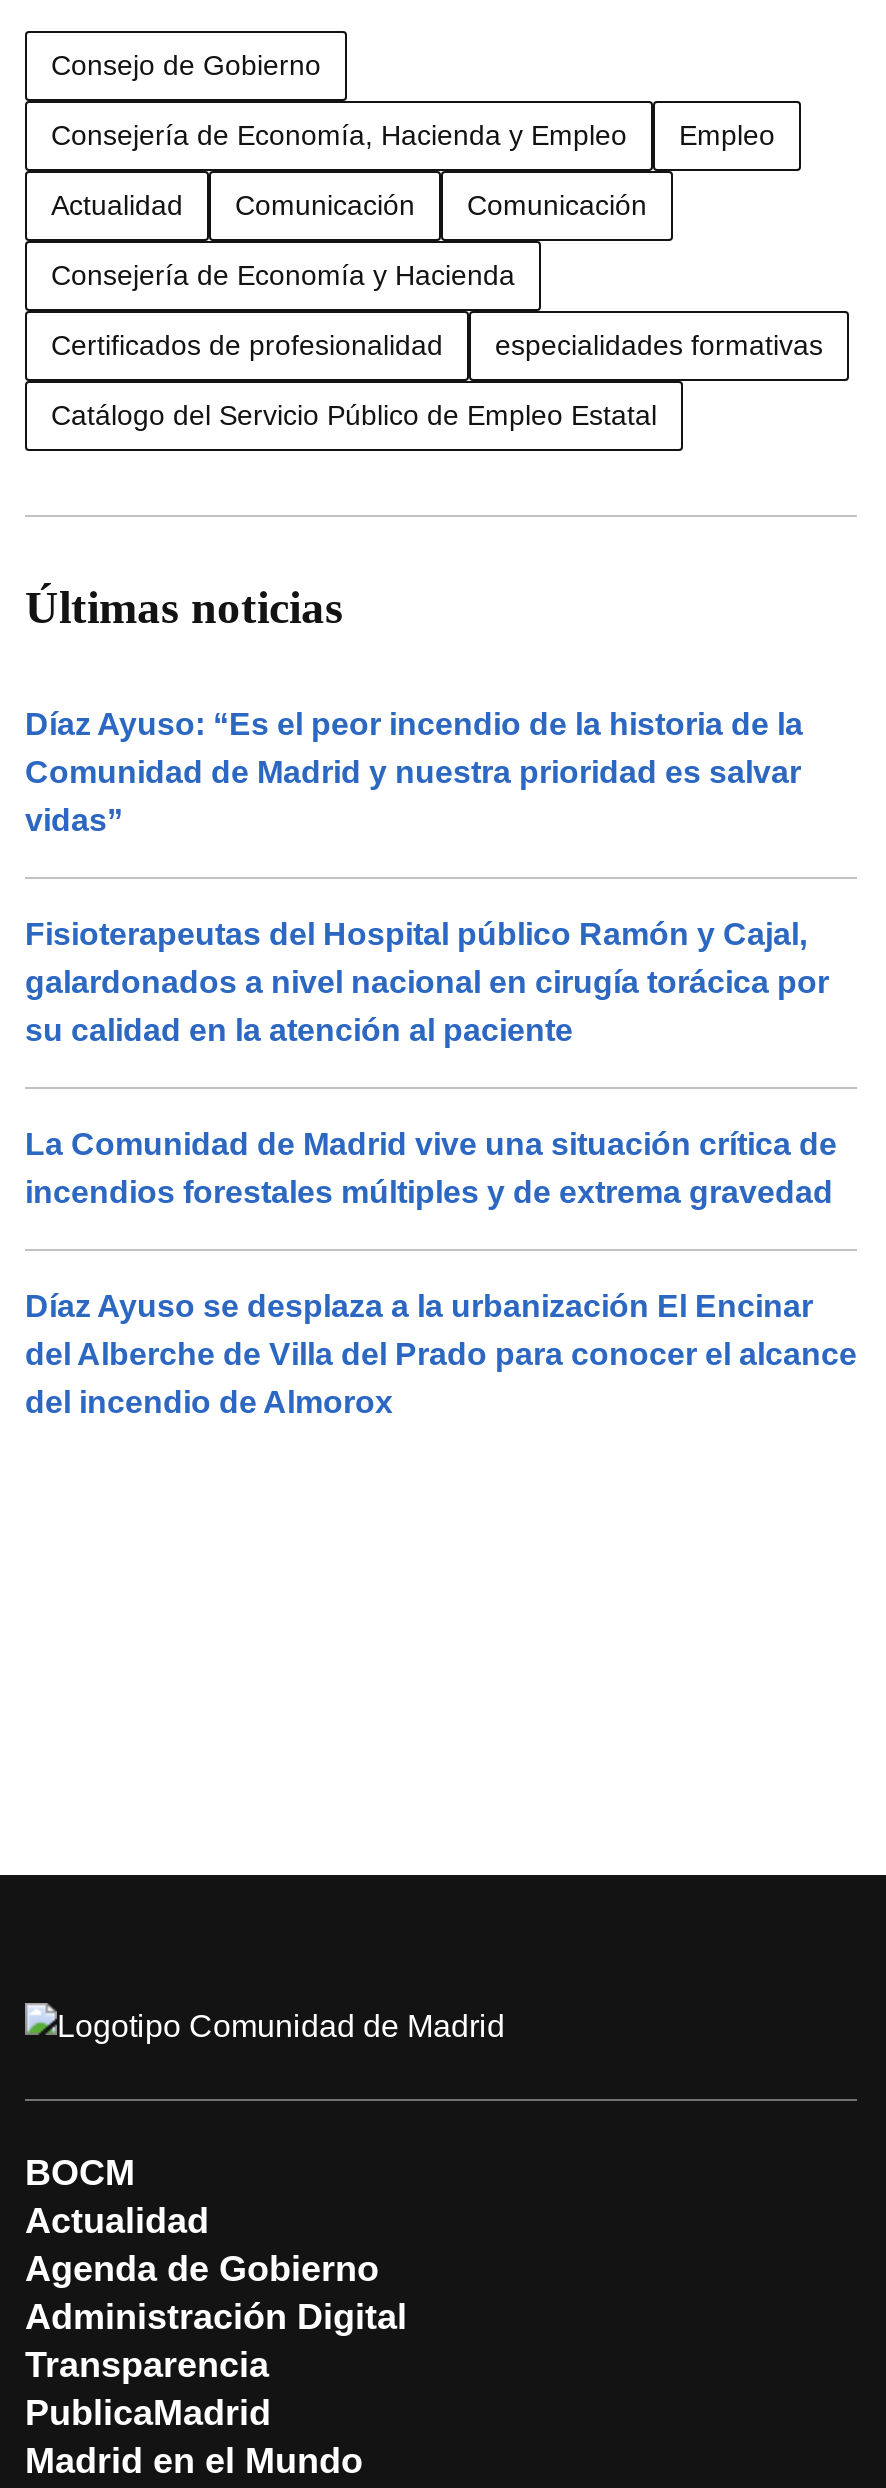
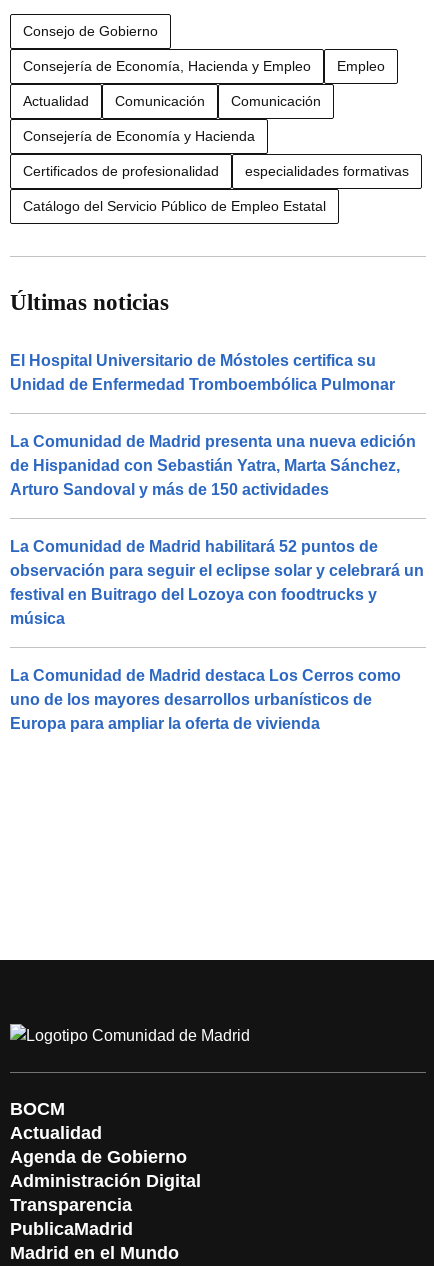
- Díaz Ayuso: “Es el peor incendio de la historia de la
- Comunidad de Madrid y nuestra prioridad es salvar
- vidas”
+ El Hospital Universitario de Móstoles certifica su
+ Unidad de Enfermedad Tromboembólica Pulmonar

- Fisioterapeutas del Hospital público Ramón y Cajal,
- galardonados a nivel nacional en cirugía torácica por
- su calidad en la atención al paciente
+ La Comunidad de Madrid presenta una nueva edición
+ de Hispanidad con Sebastián Yatra, Marta Sánchez,
+ Arturo Sandoval y más de 150 actividades

- La Comunidad de Madrid vive una situación crítica de
- incendios forestales múltiples y de extrema gravedad
+ La Comunidad de Madrid habilitará 52 puntos de
+ observación para seguir el eclipse solar y celebrará un
+ festival en Buitrago del Lozoya con foodtrucks y
+ música

- Díaz Ayuso se desplaza a la urbanización El Encinar
- del Alberche de Villa del Prado para conocer el alcance
- del incendio de Almorox
+ La Comunidad de Madrid destaca Los Cerros como
+ uno de los mayores desarrollos urbanísticos de
+ Europa para ampliar la oferta de vivienda
